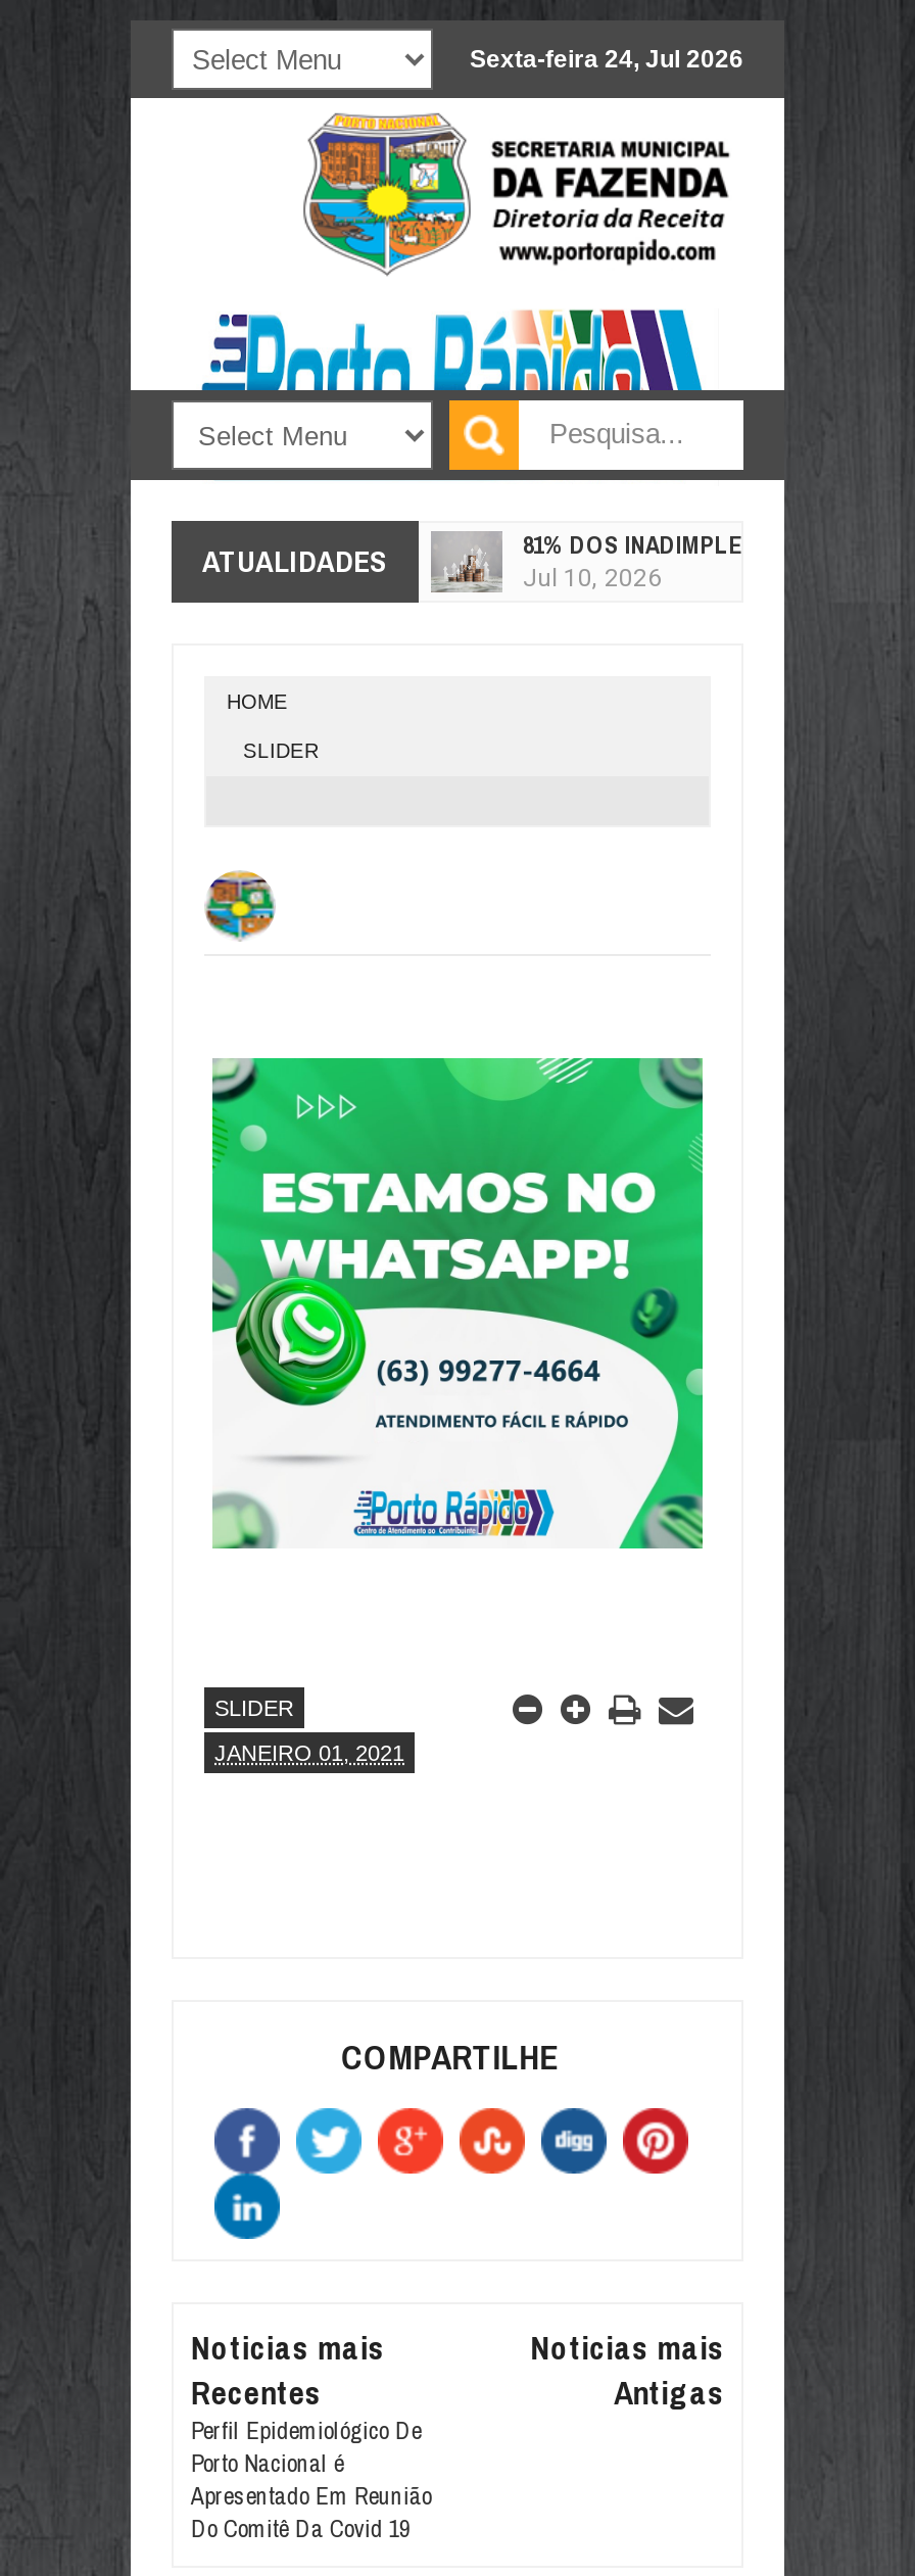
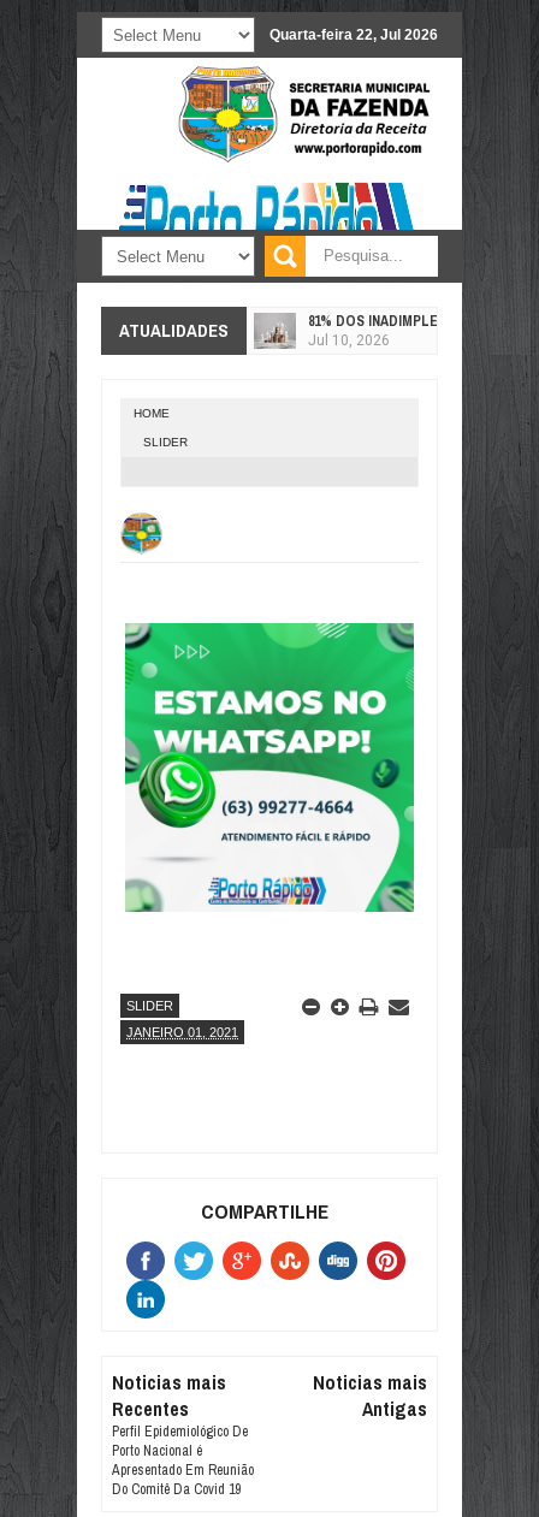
- Sexta-feira 24, Jul 2026
+ Quarta-feira 22, Jul 2026
